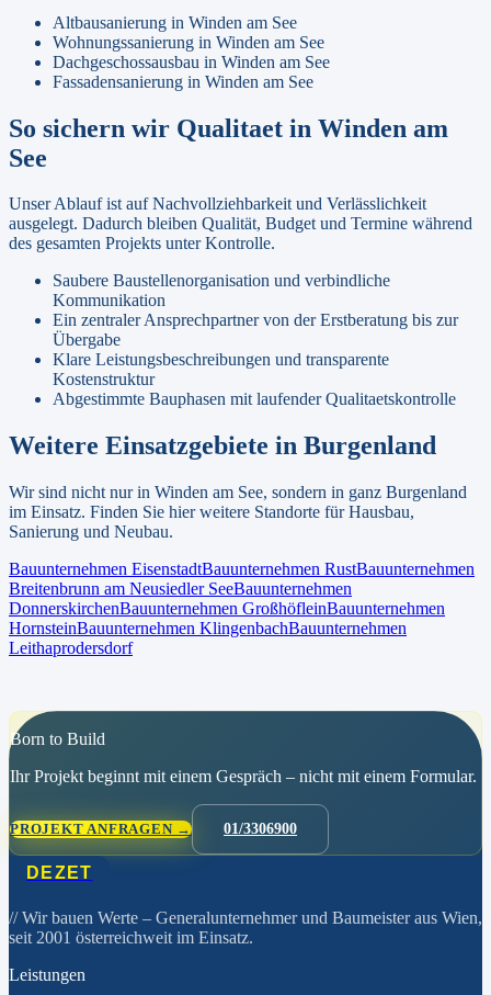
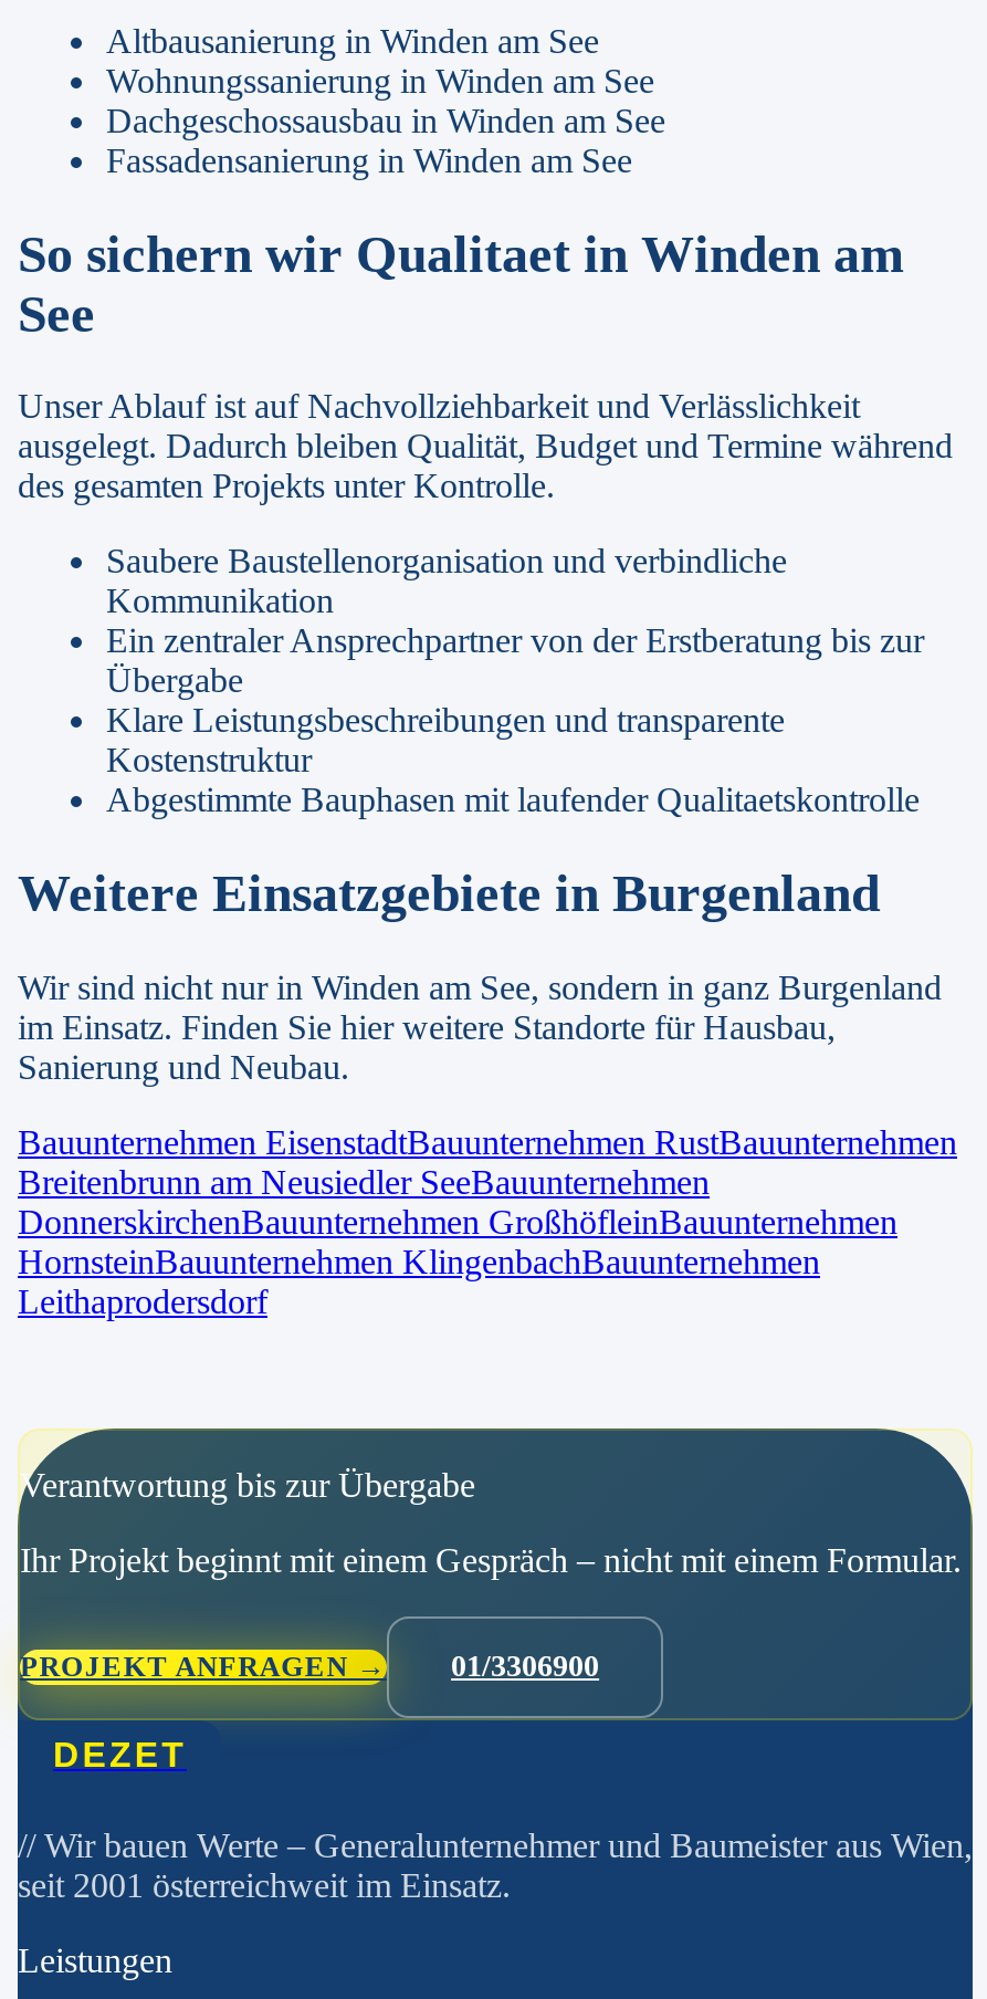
- Born to Build
+ Verantwortung bis zur Übergabe
